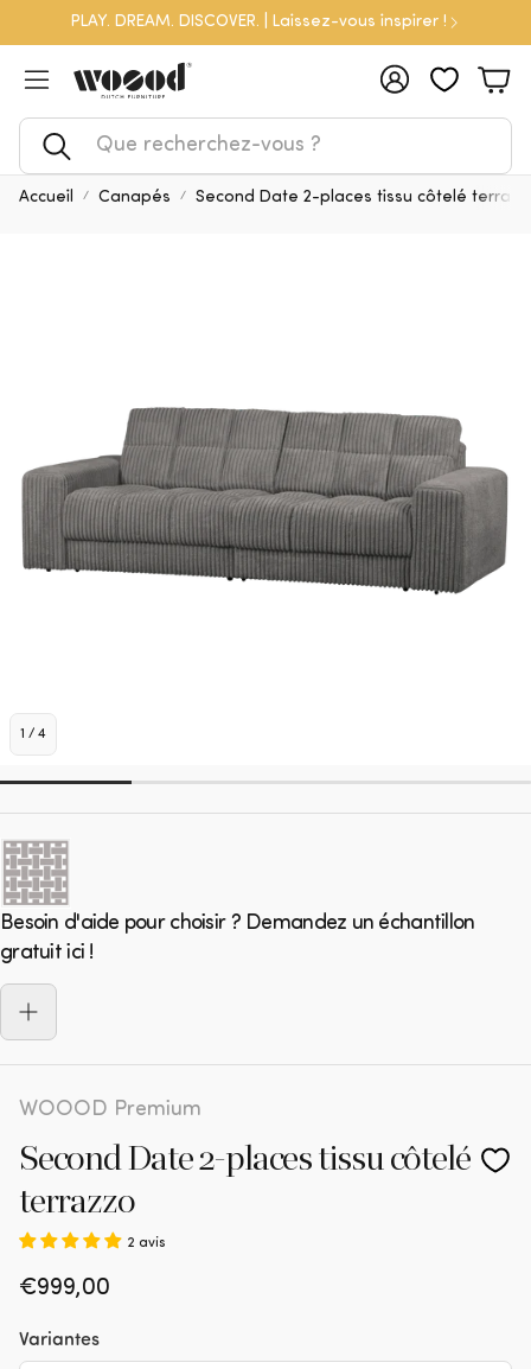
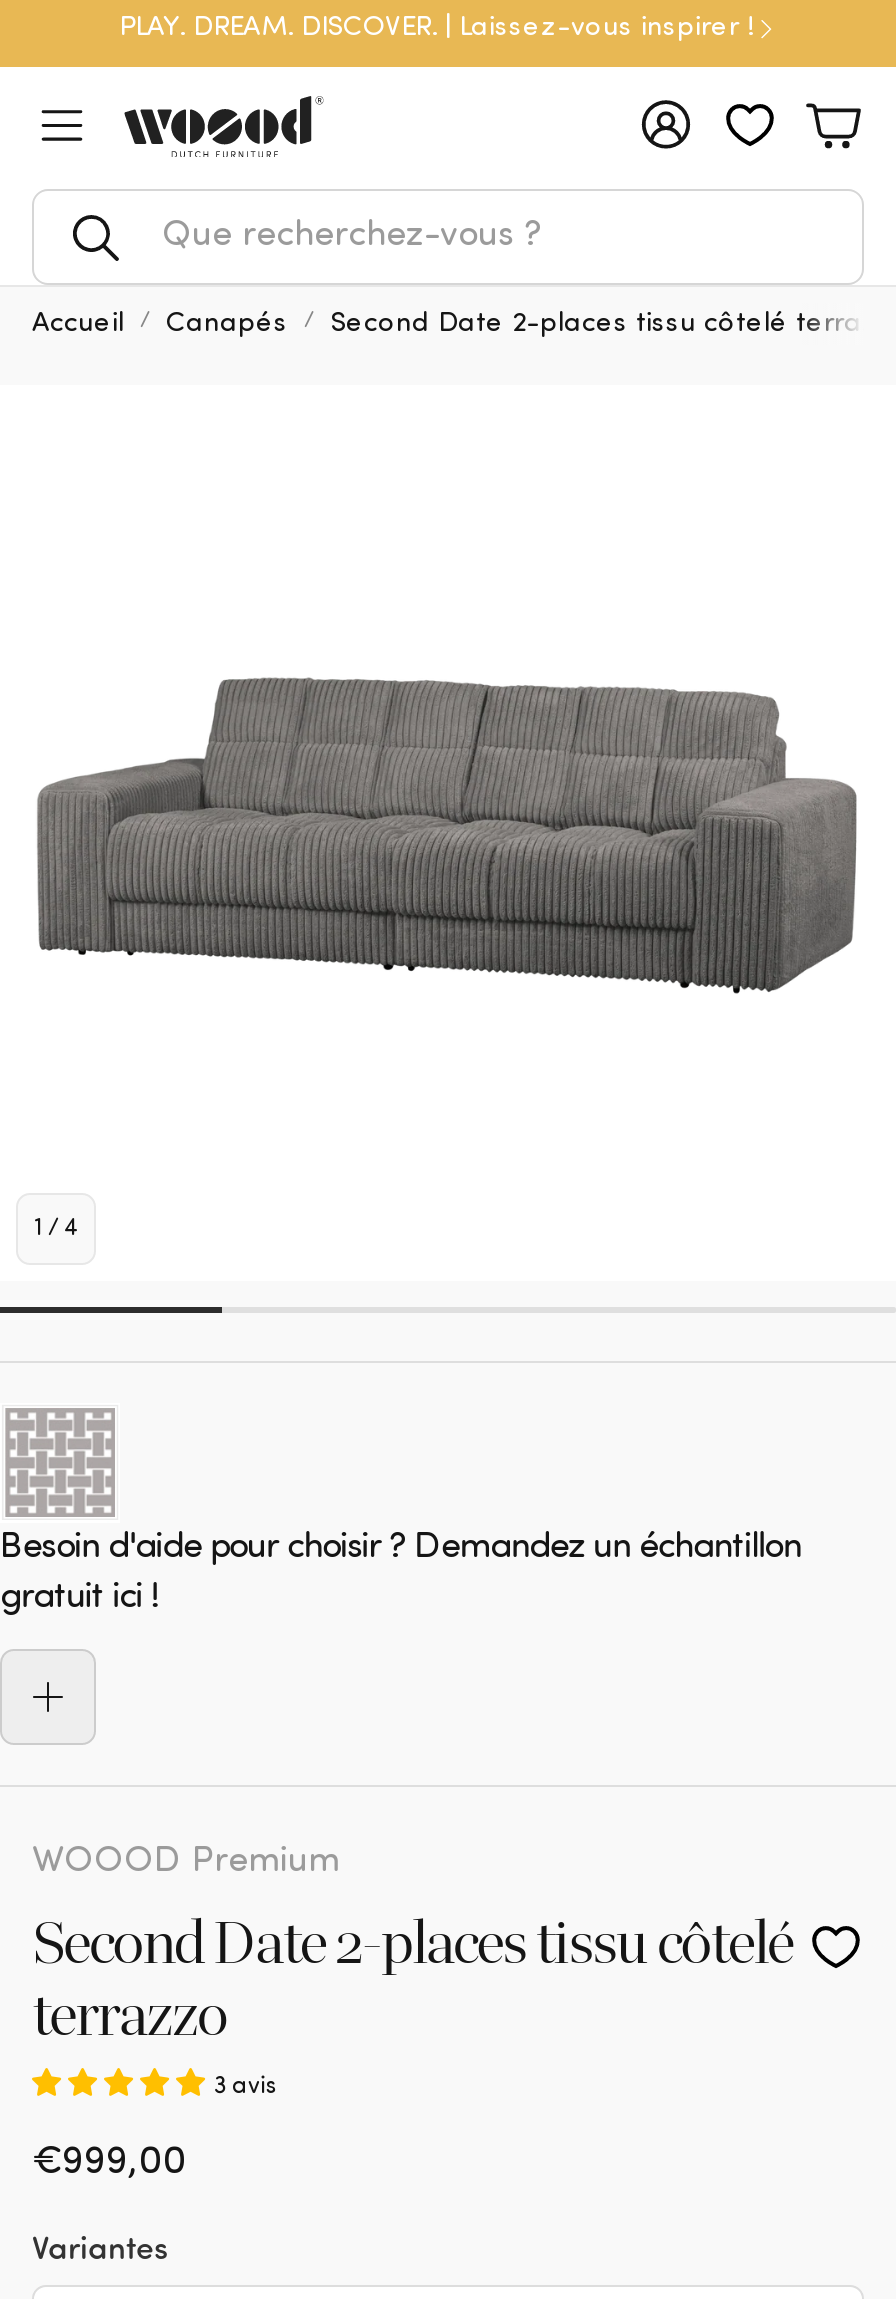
- 2 avis
+ 3 avis
